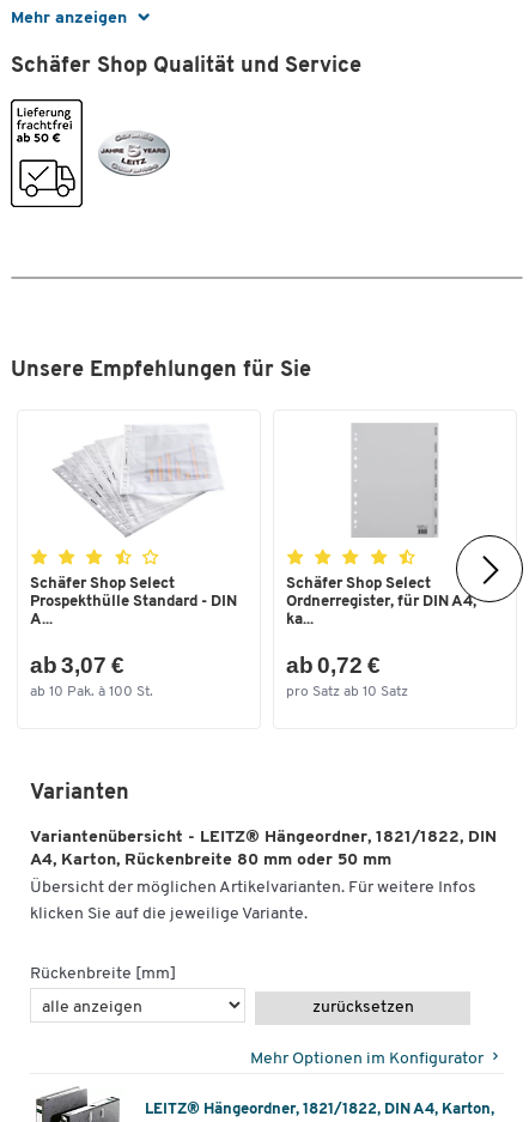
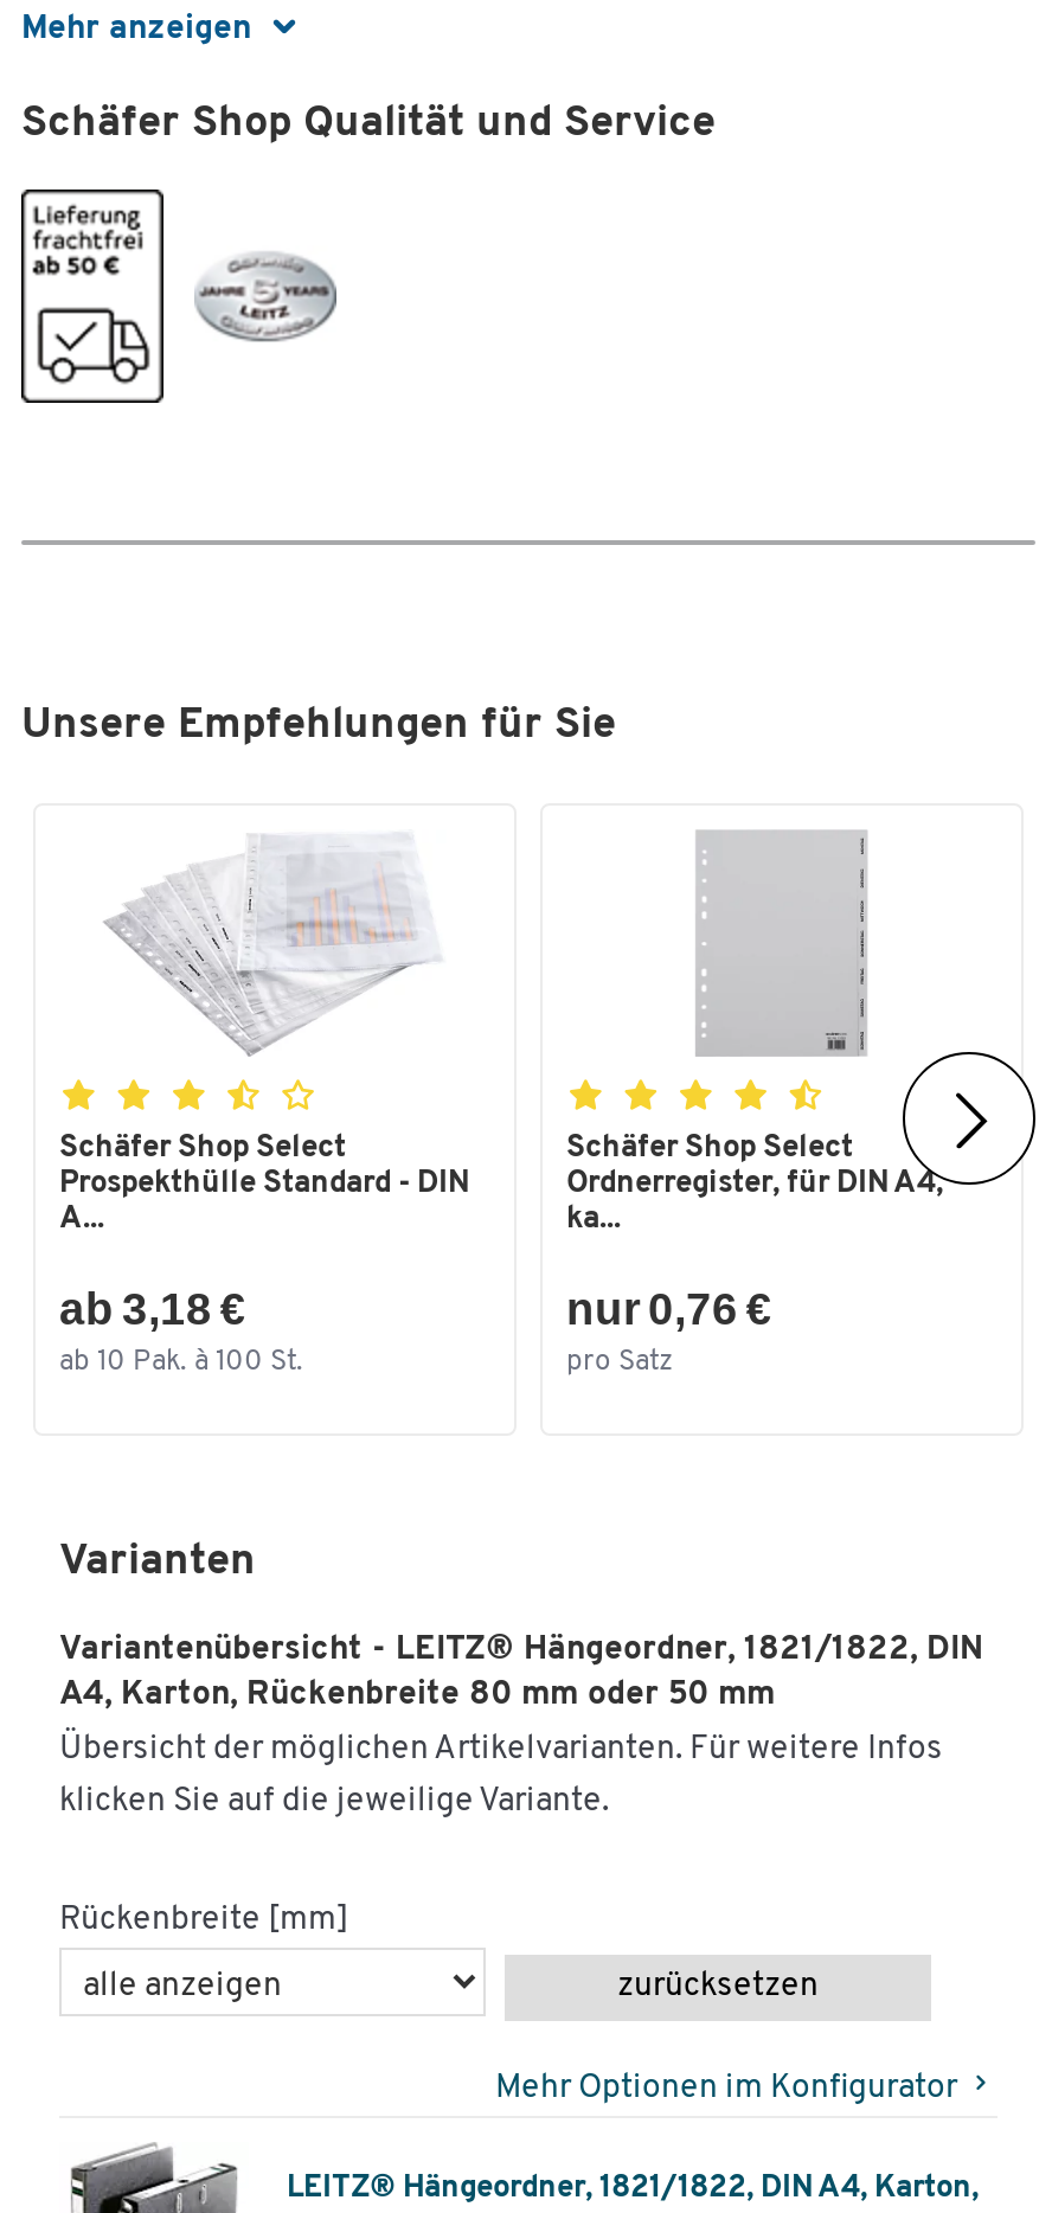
- ab 3,07 €
+ ab 3,18 €

- ab 0,72 €
- pro Satz ab 10 Satz
+ nur 0,76 €
+ pro Satz
